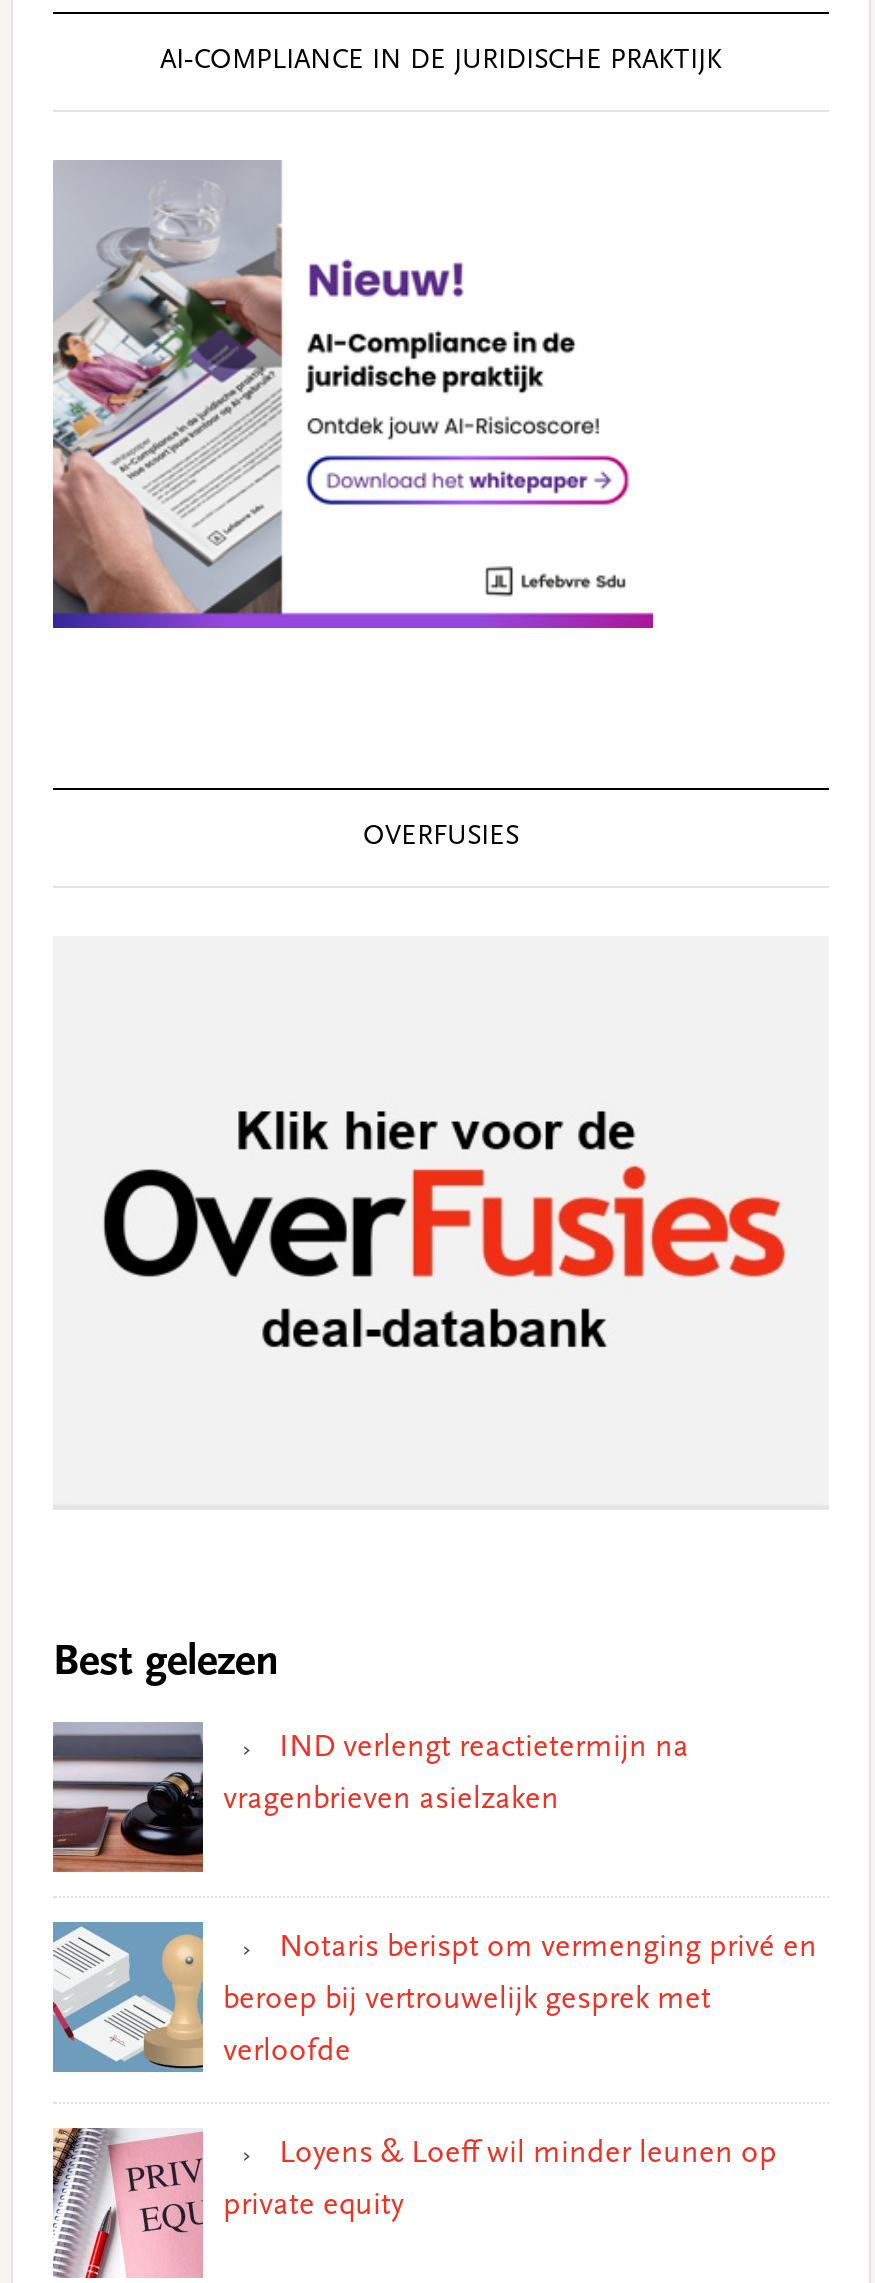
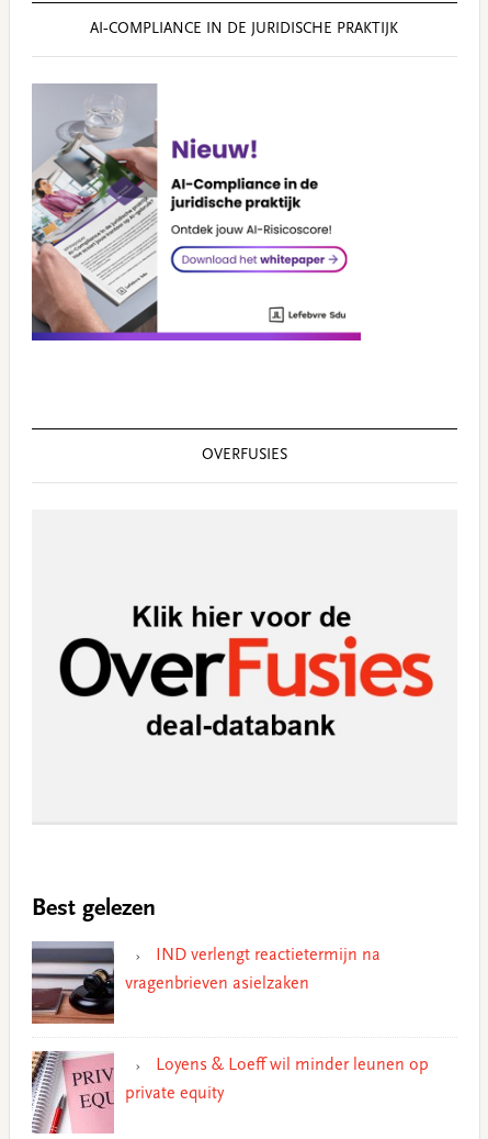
- [image]
- Notaris berispt om vermenging privé en
- beroep bij vertrouwelijk gesprek met
- verloofde
